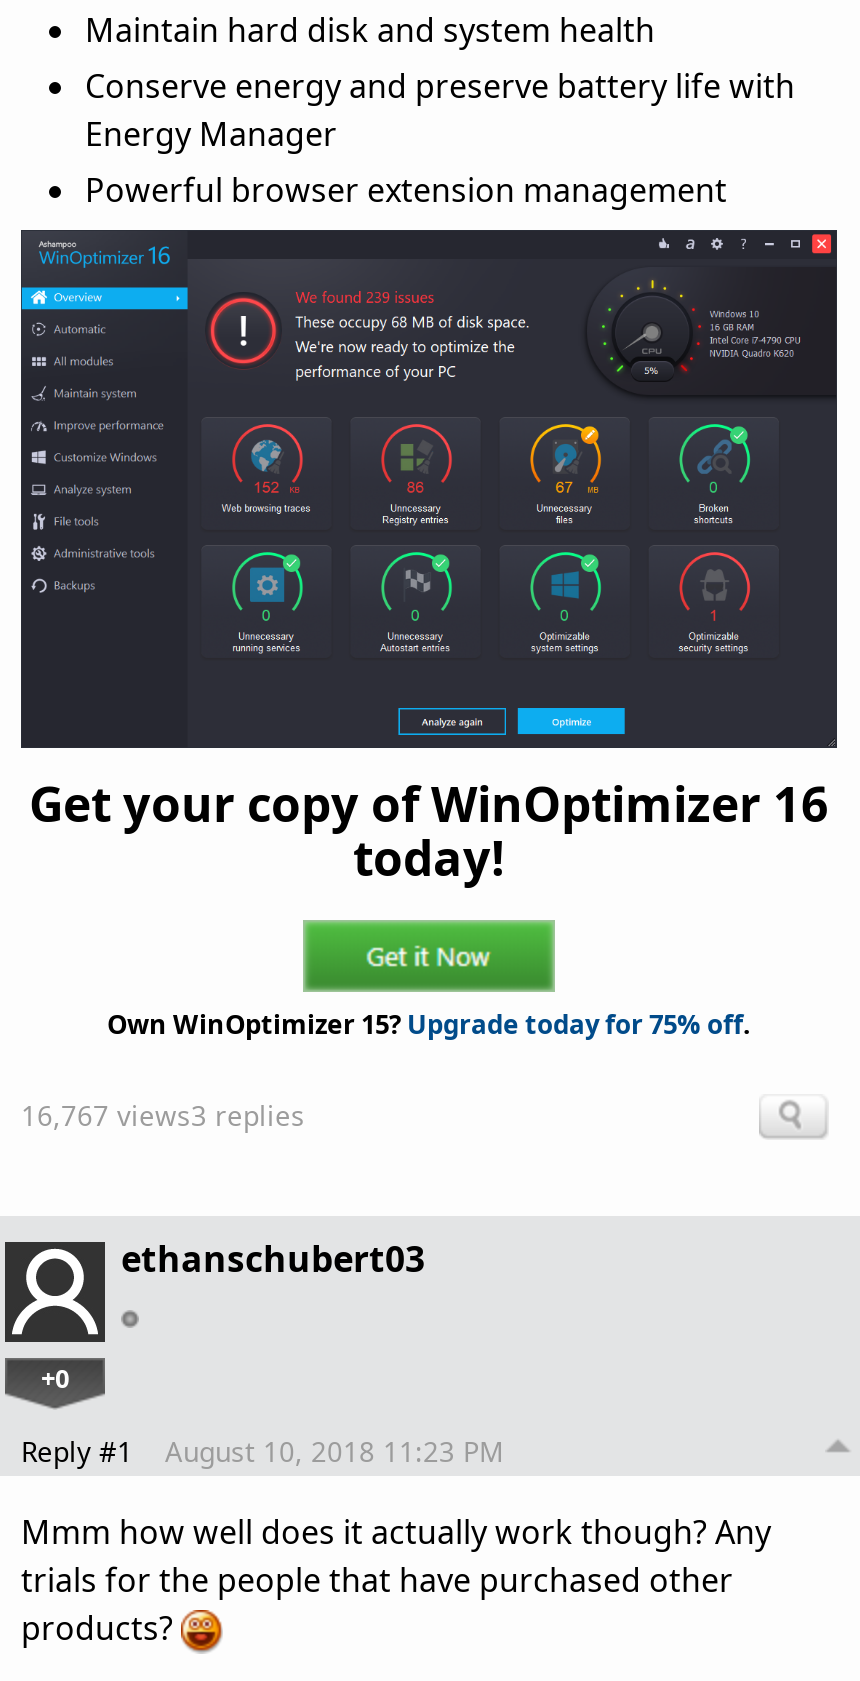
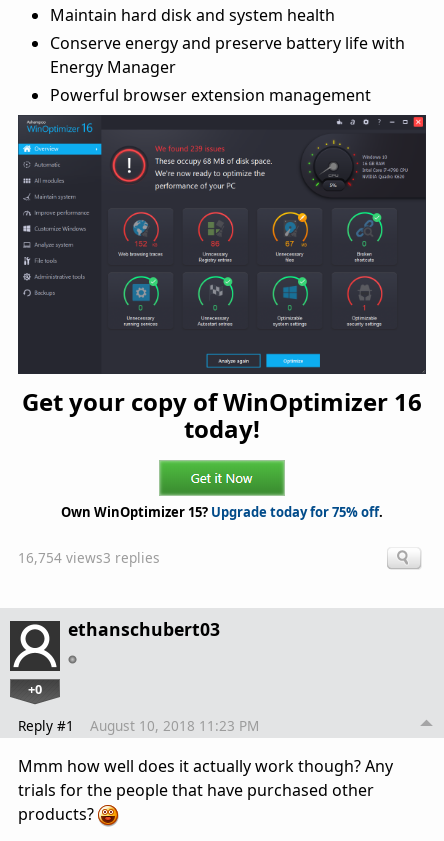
- 16,767 views3 replies
+ 16,754 views3 replies
